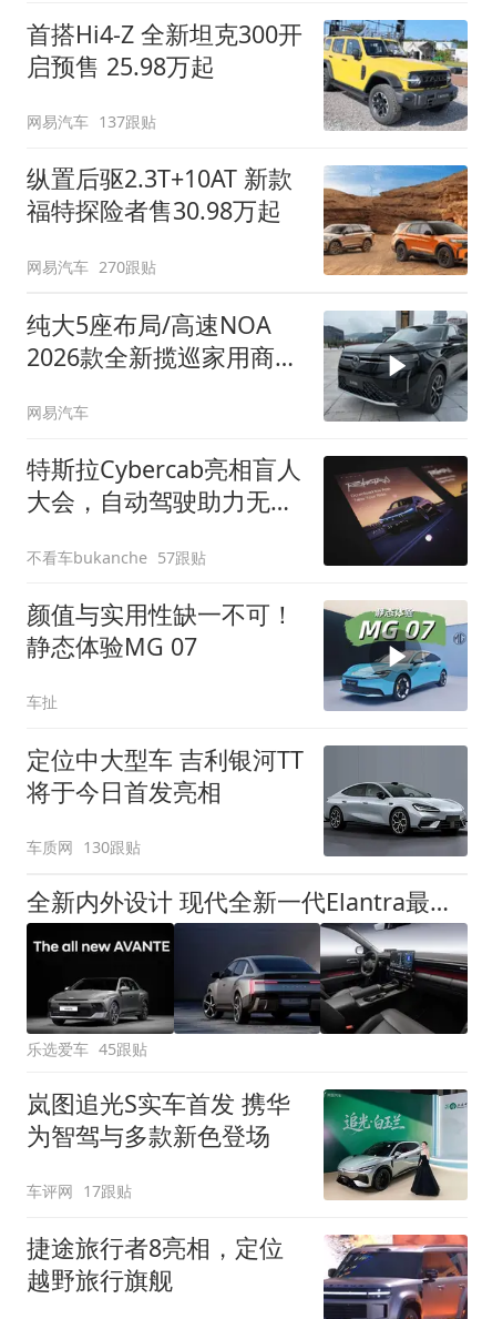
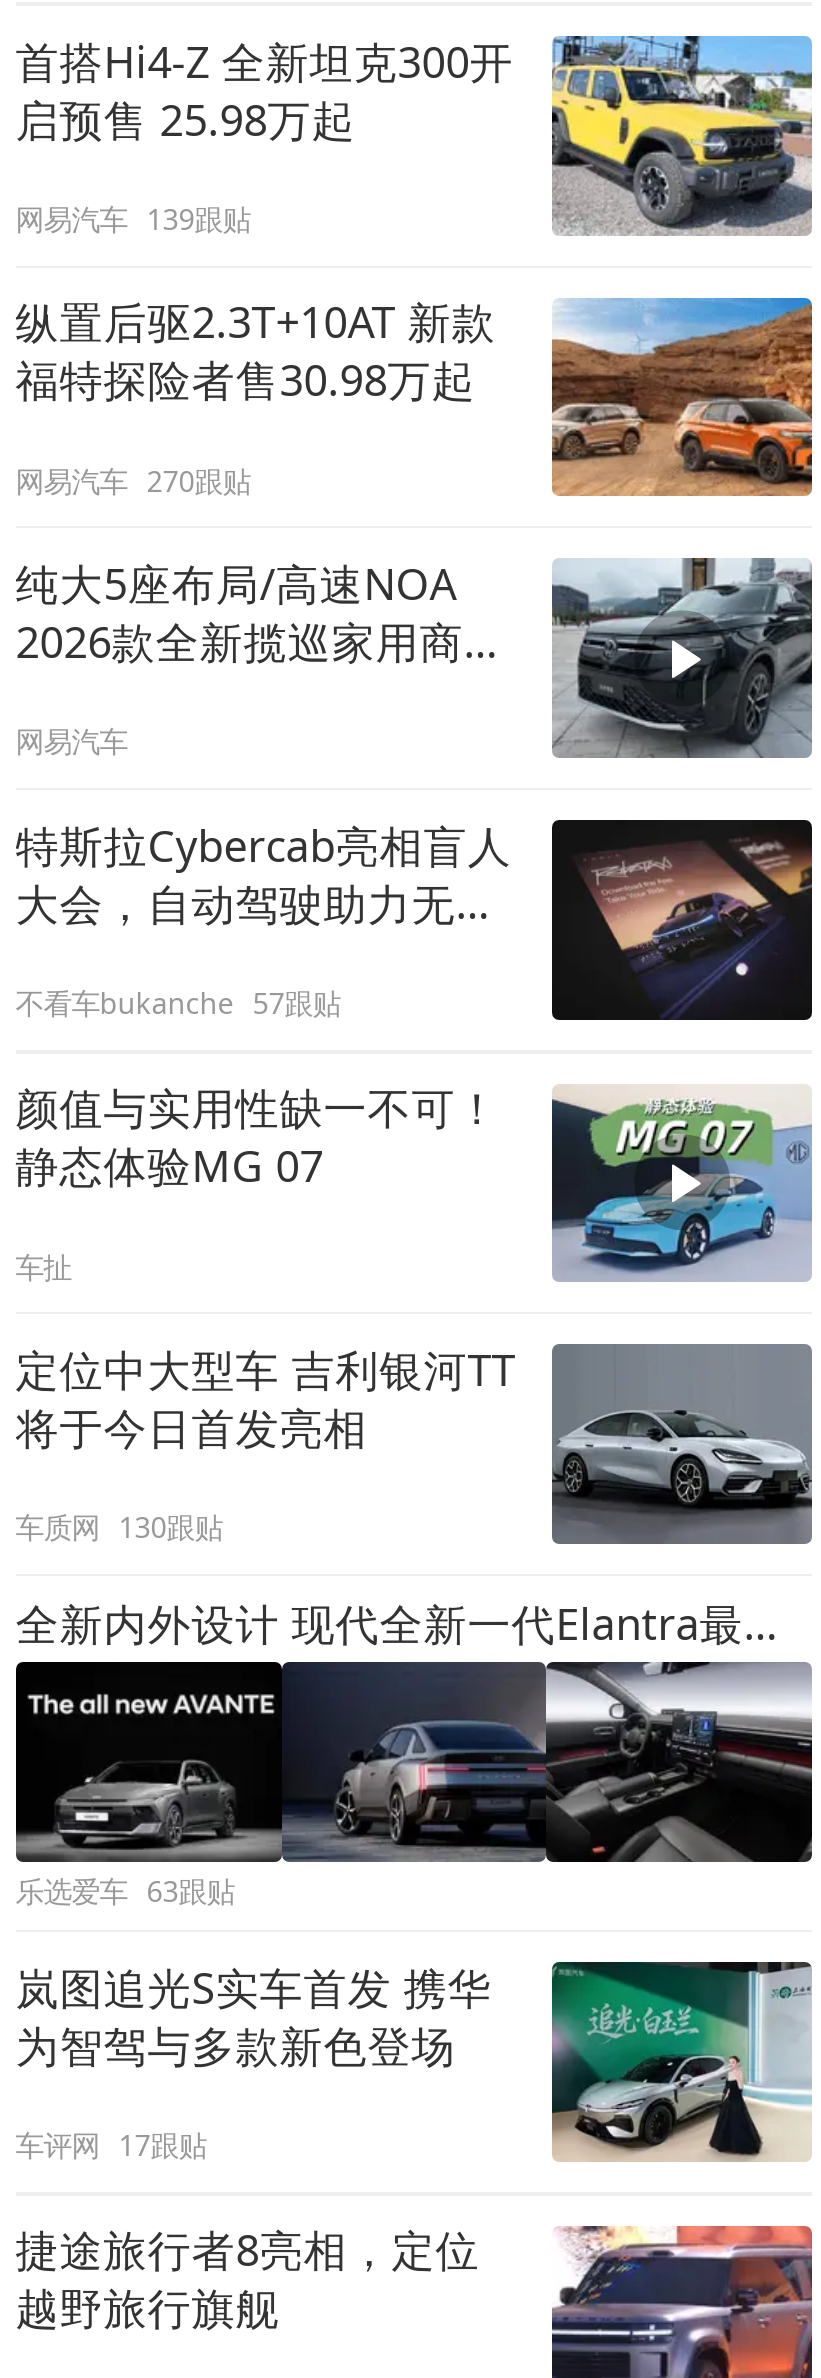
- 网易汽车 137跟贴
+ 网易汽车 139跟贴

- 乐选爱车 45跟贴
+ 乐选爱车 63跟贴
